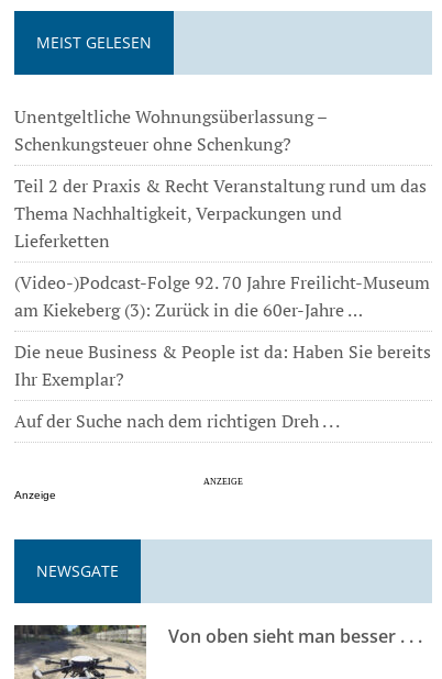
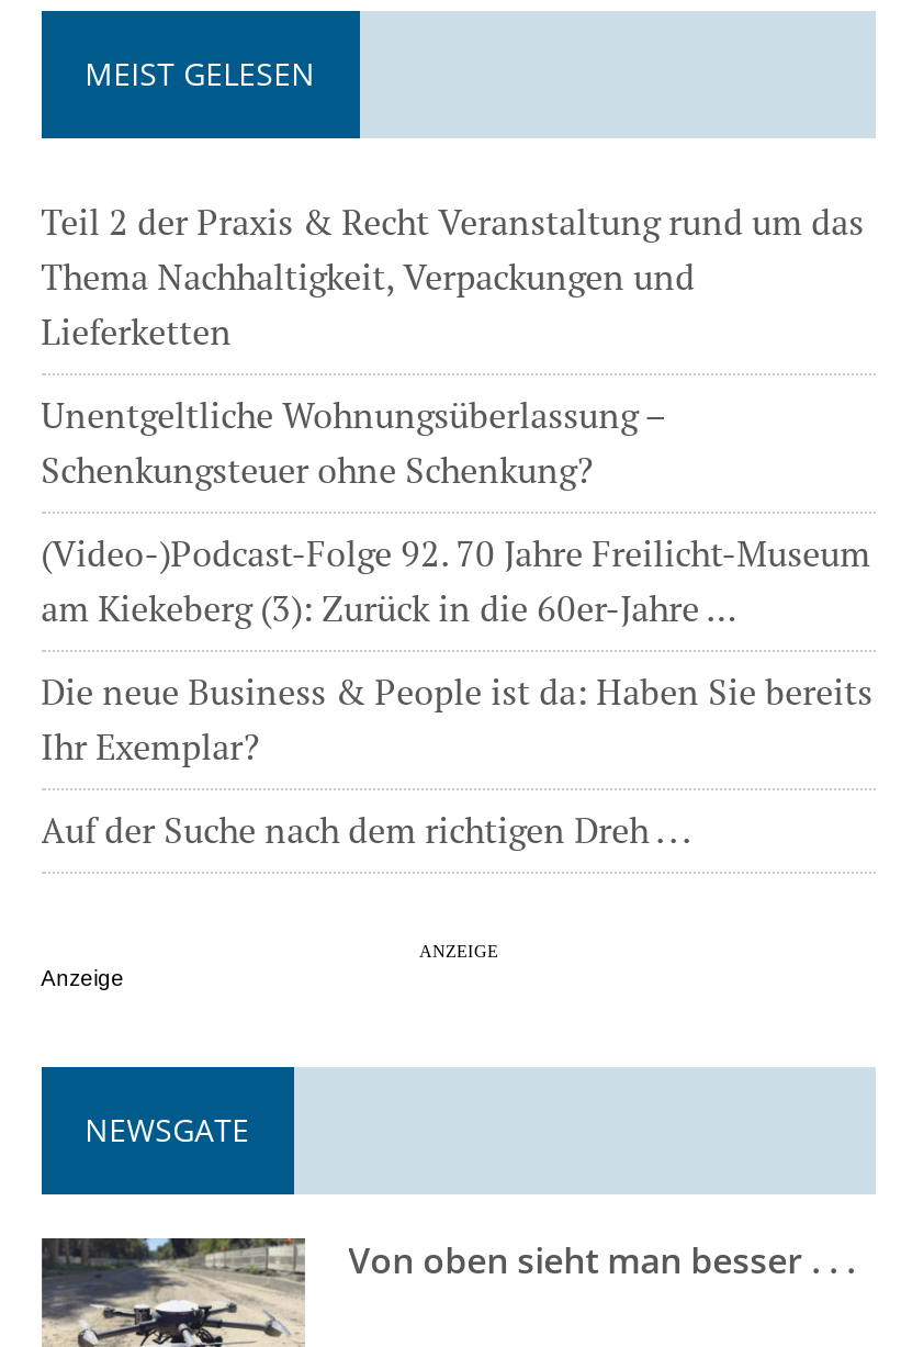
moved down: Unentgeltliche Wohnungsüberlassung – | Schenkungsteuer ohne Schenkung?

moved up: Teil 2 der Praxis & Recht Veranstaltung rund um das | Thema Nachhaltigkeit, Verpackungen und | Lieferketten
